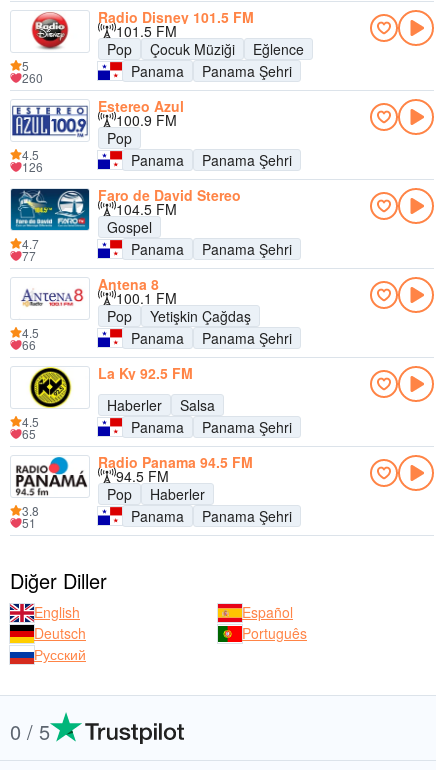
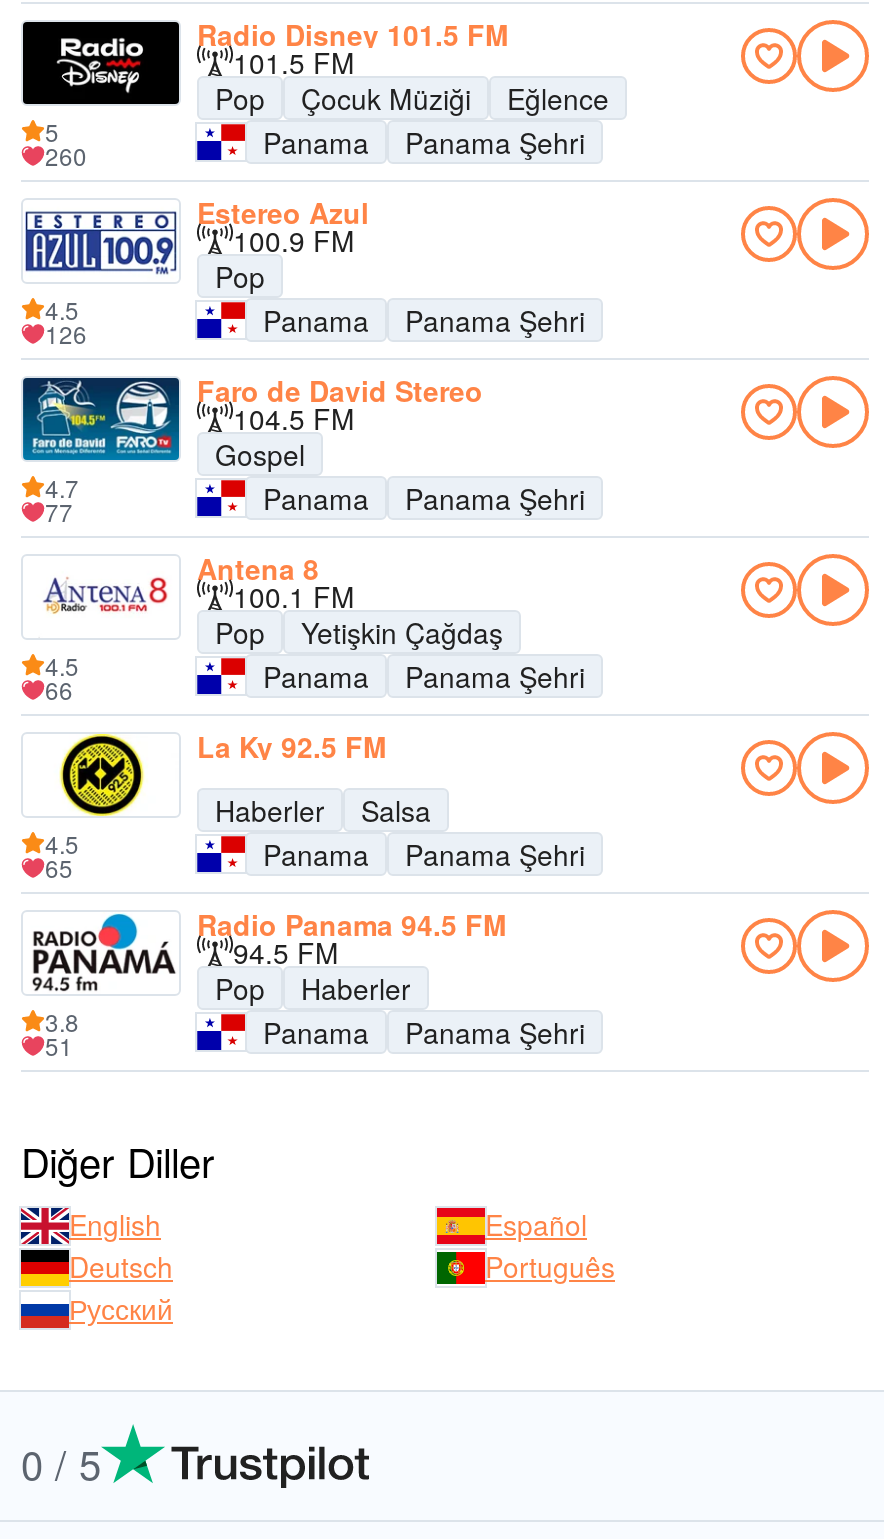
- [image]
+ [image]
